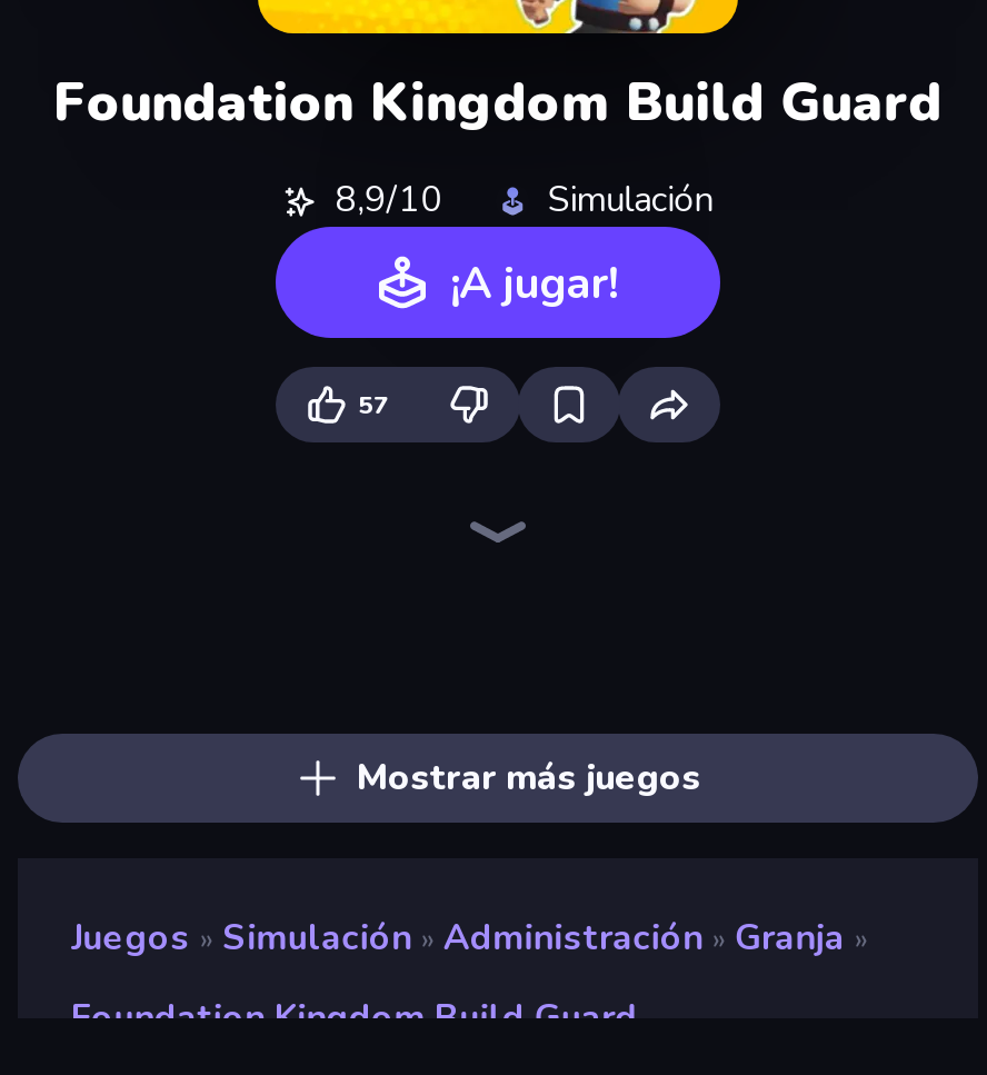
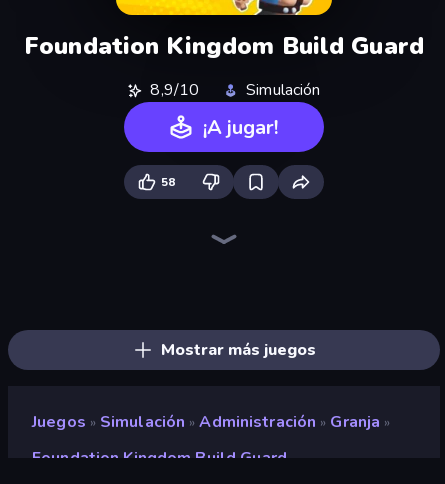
- 57
+ 58
